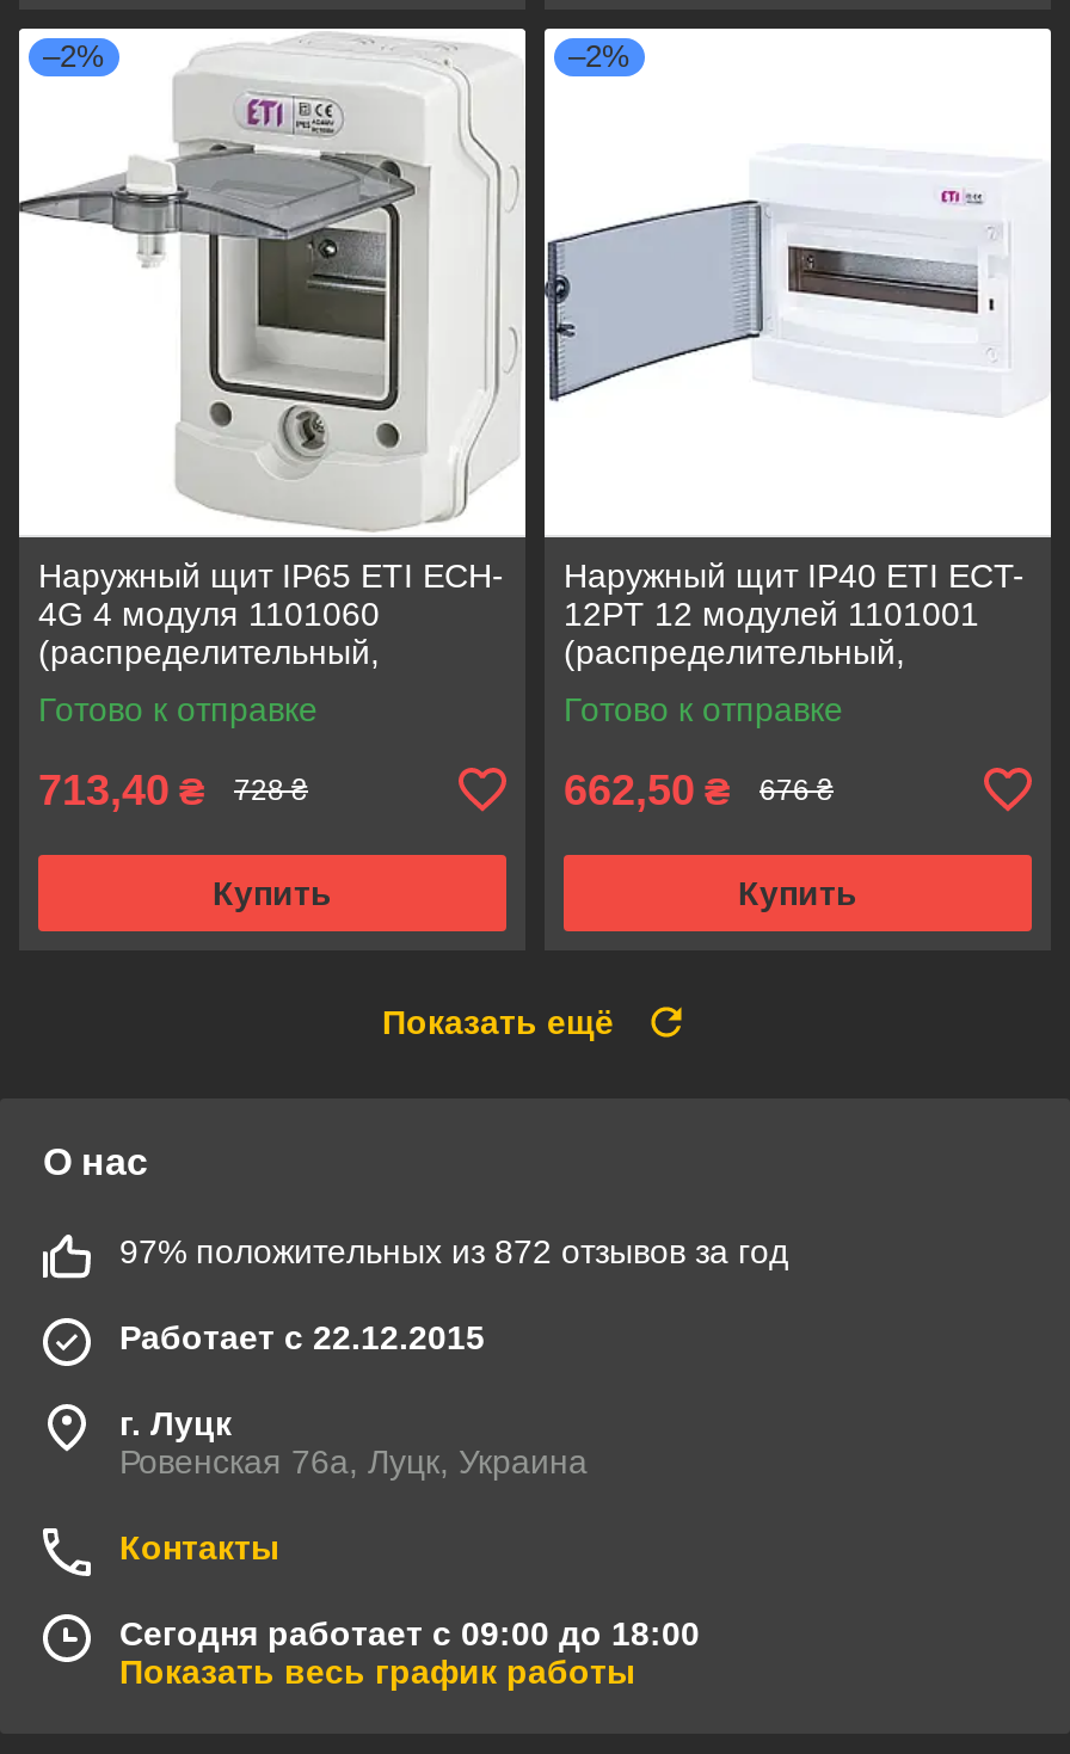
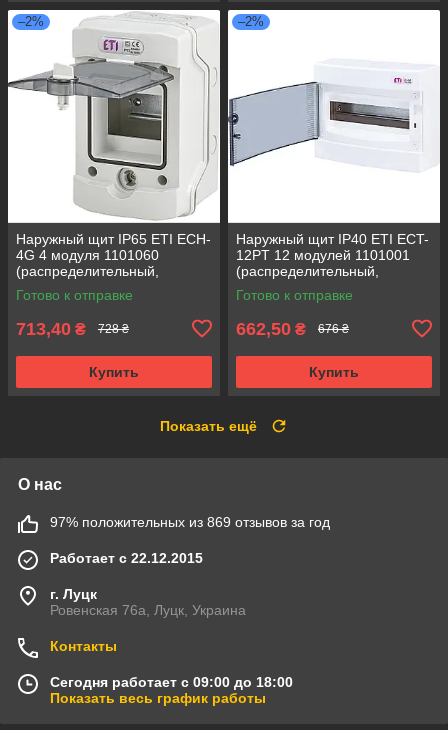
- 97% положительных из 872 отзывов за год
+ 97% положительных из 869 отзывов за год
